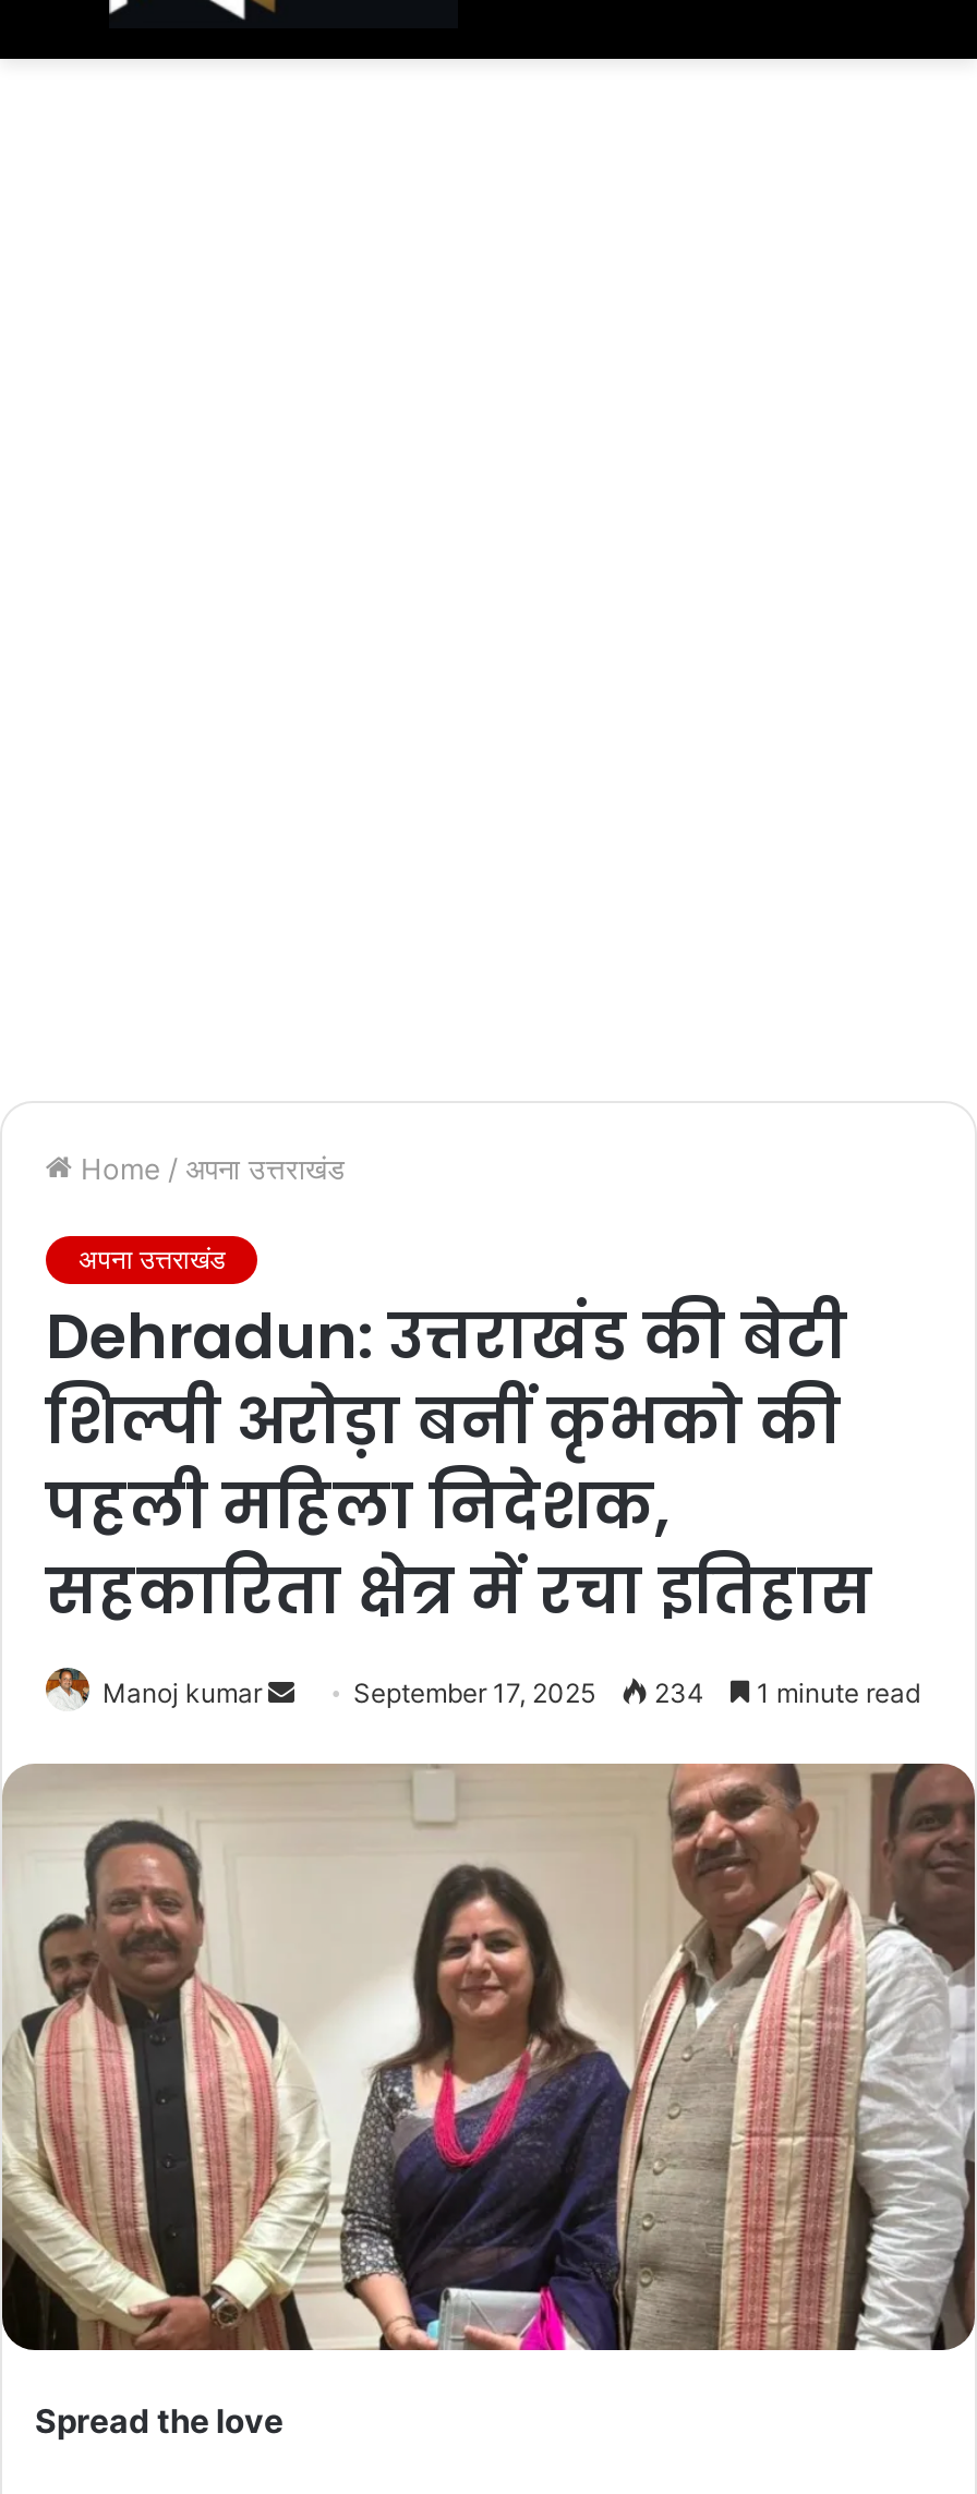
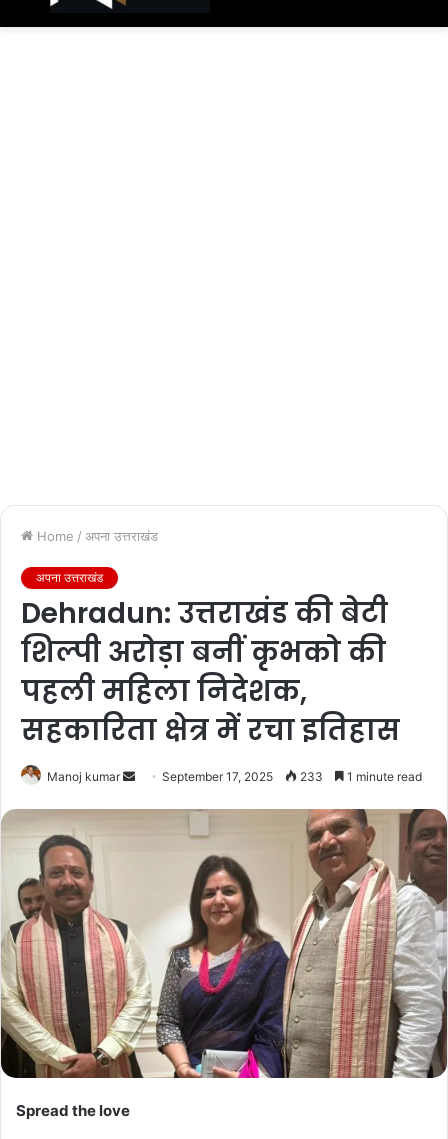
- 234
+ 233
